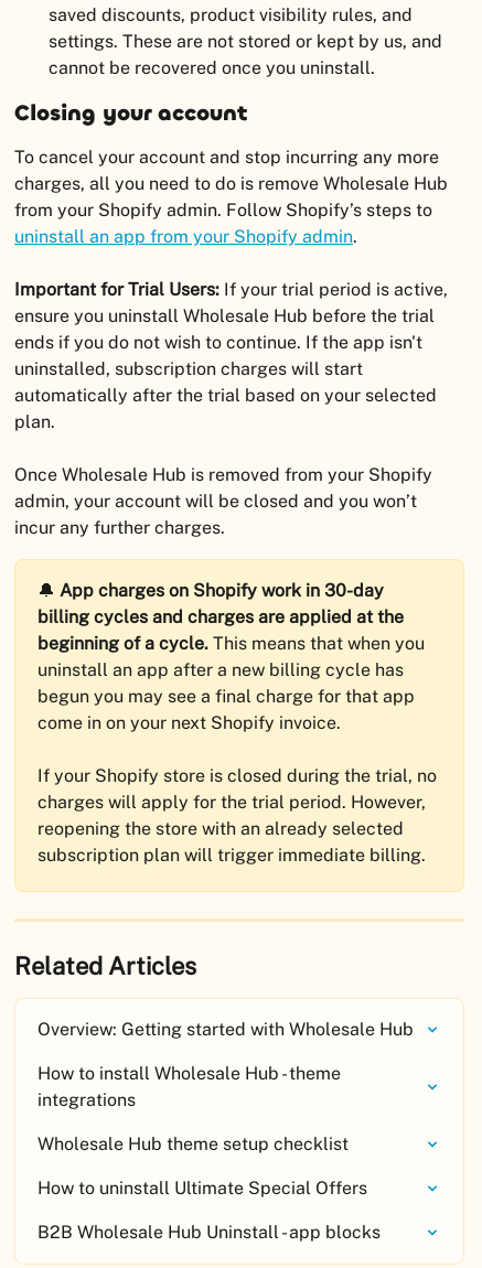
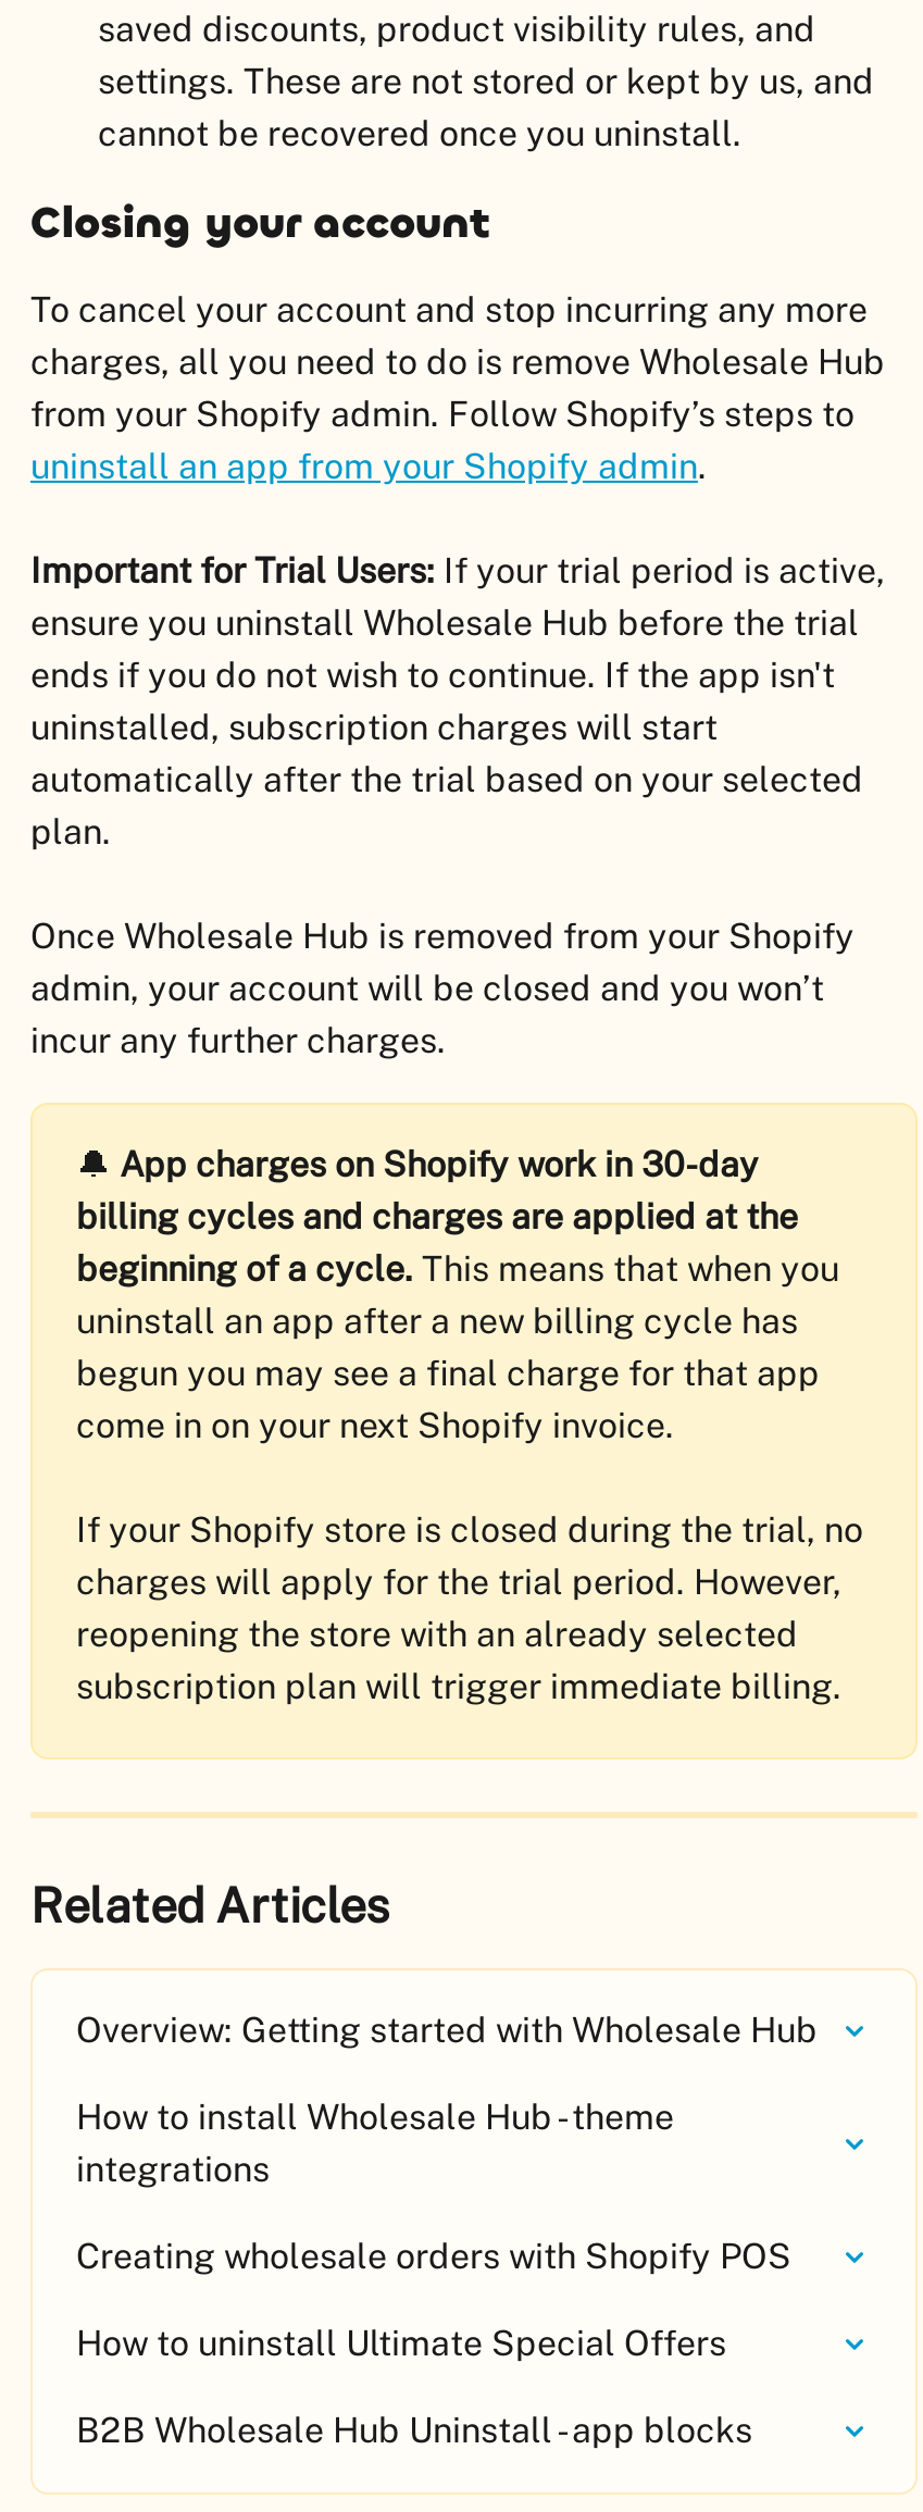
- Wholesale Hub theme setup checklist
+ Creating wholesale orders with Shopify POS
